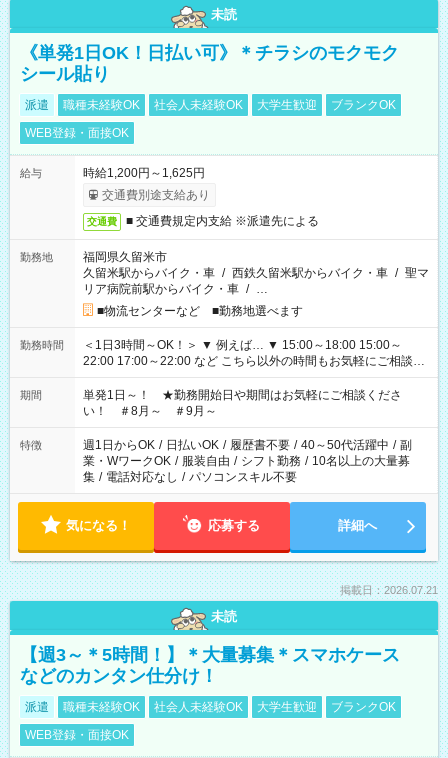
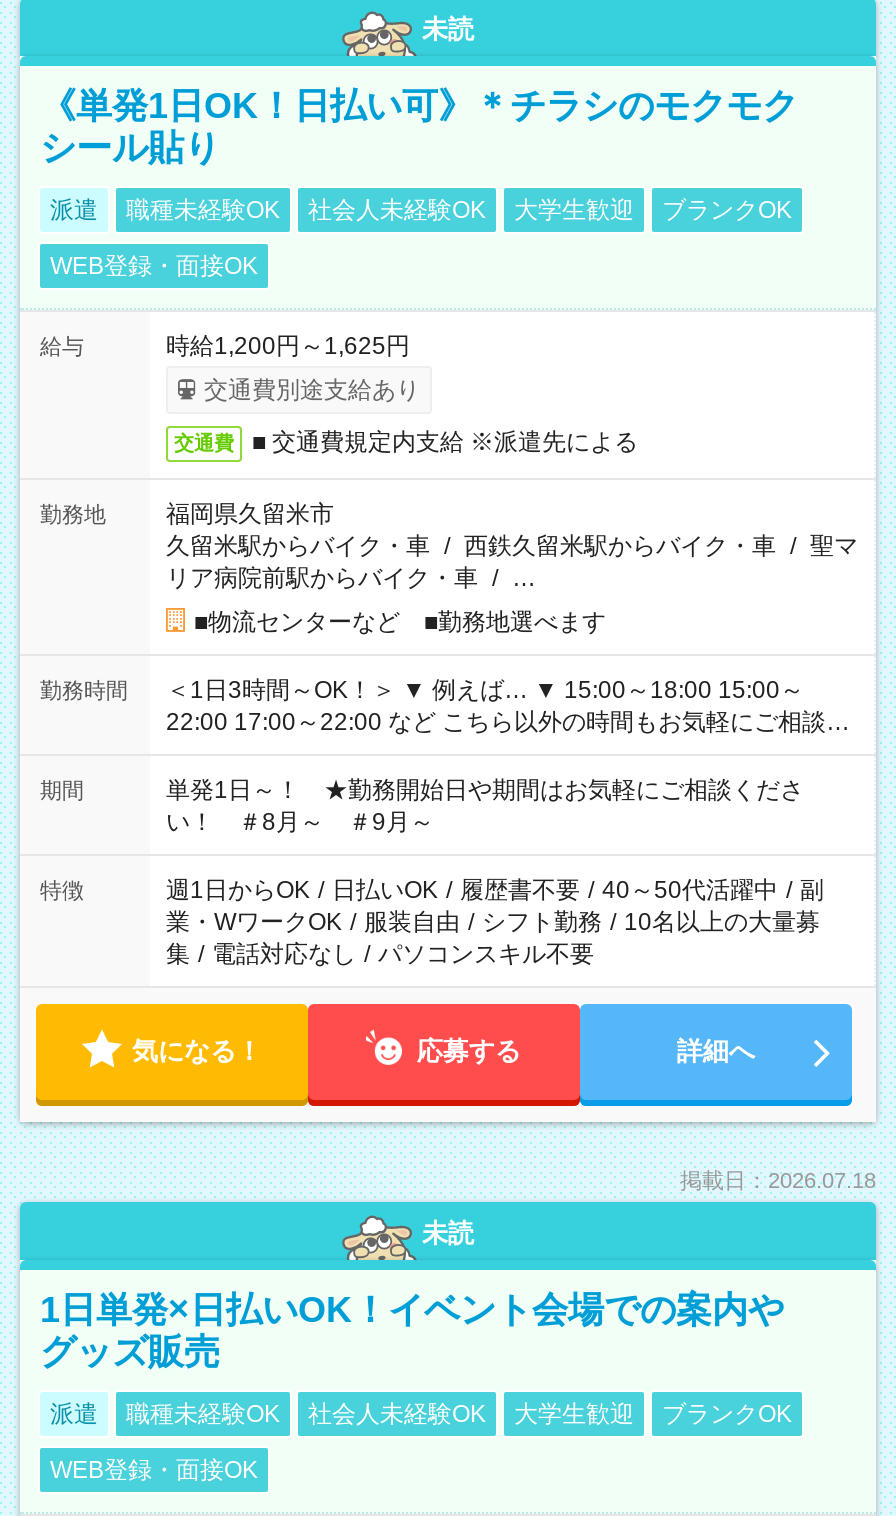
- 掲載日：2026.07.21
+ 掲載日：2026.07.18

- 【週3～＊5時間！】＊大量募集＊スマホケース
- などのカンタン仕分け！
+ 1日単発×日払いOK！イベント会場での案内や
+ グッズ販売
